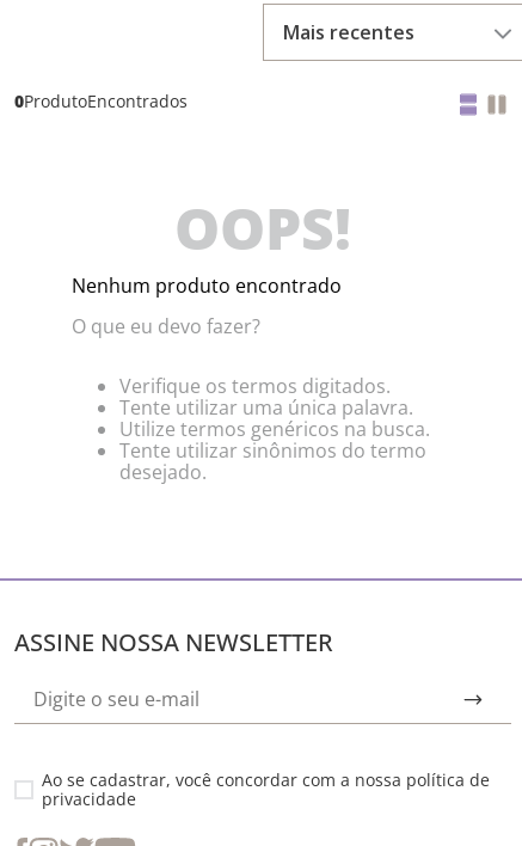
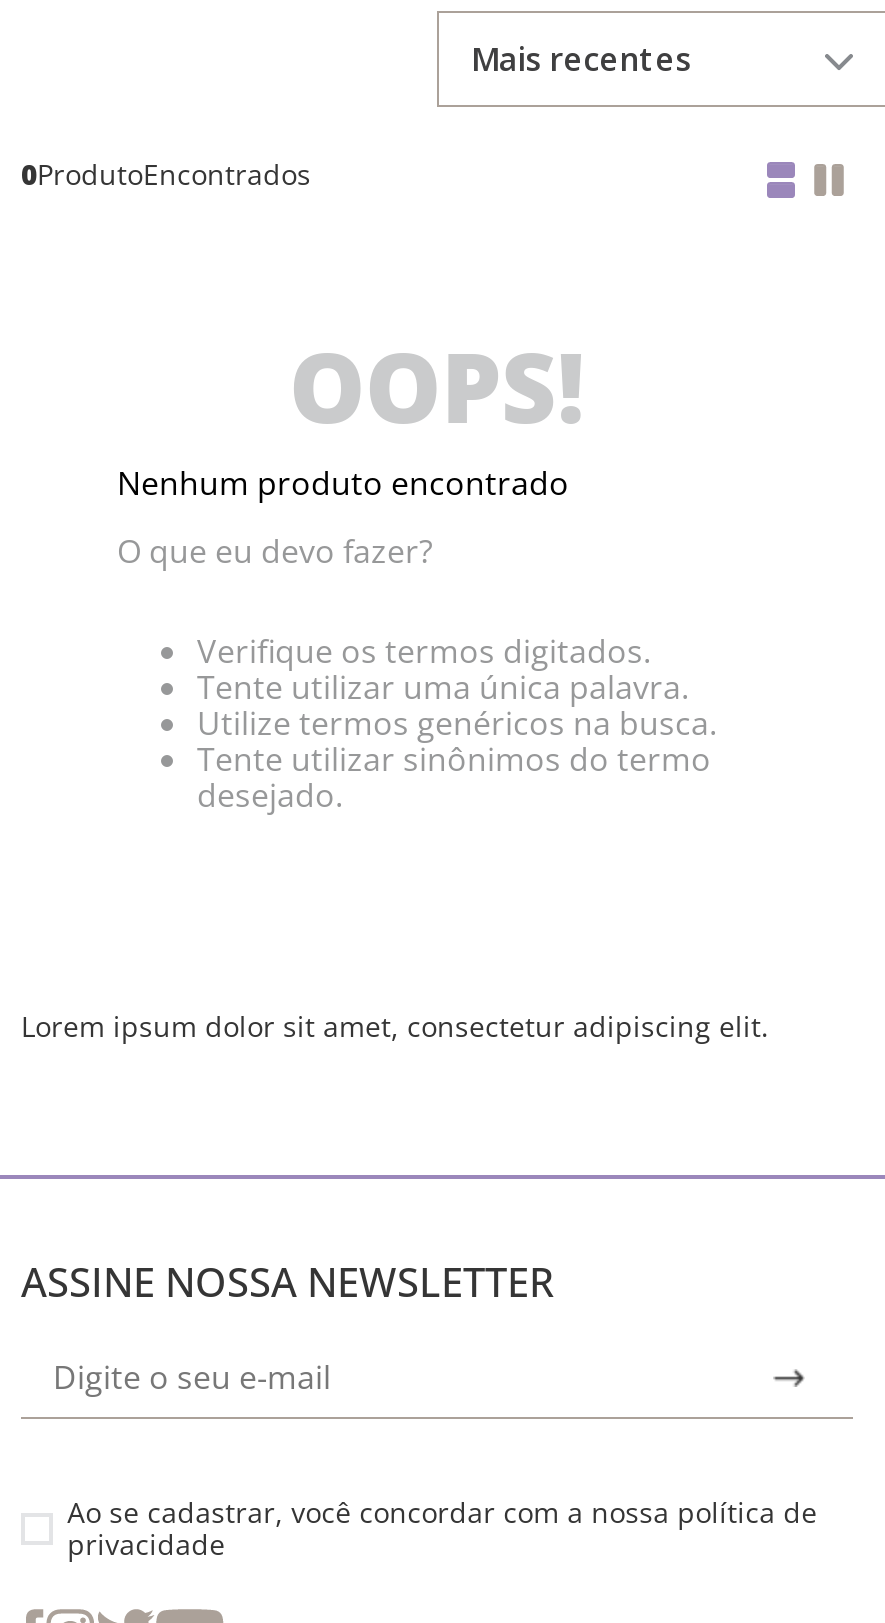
+ Lorem ipsum dolor sit amet, consectetur adipiscing elit.
